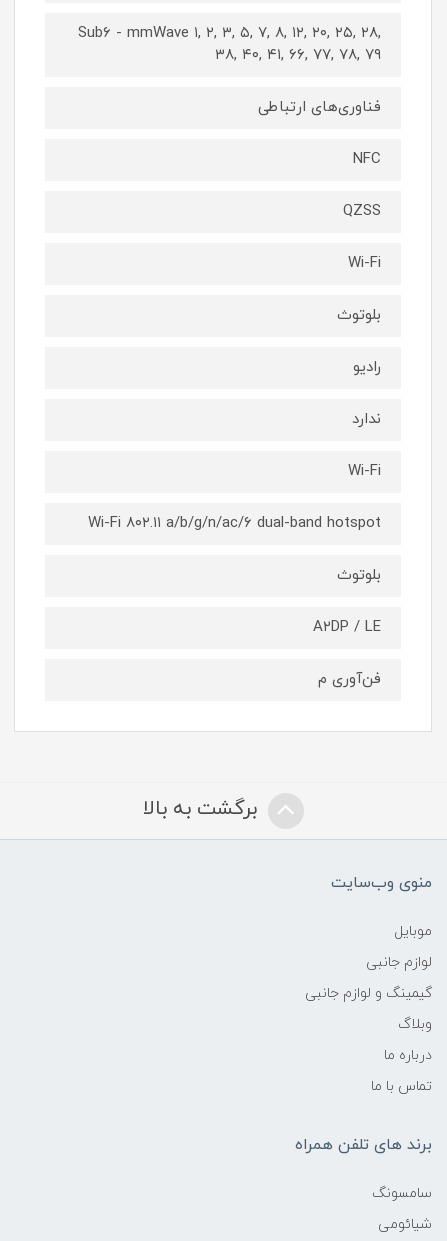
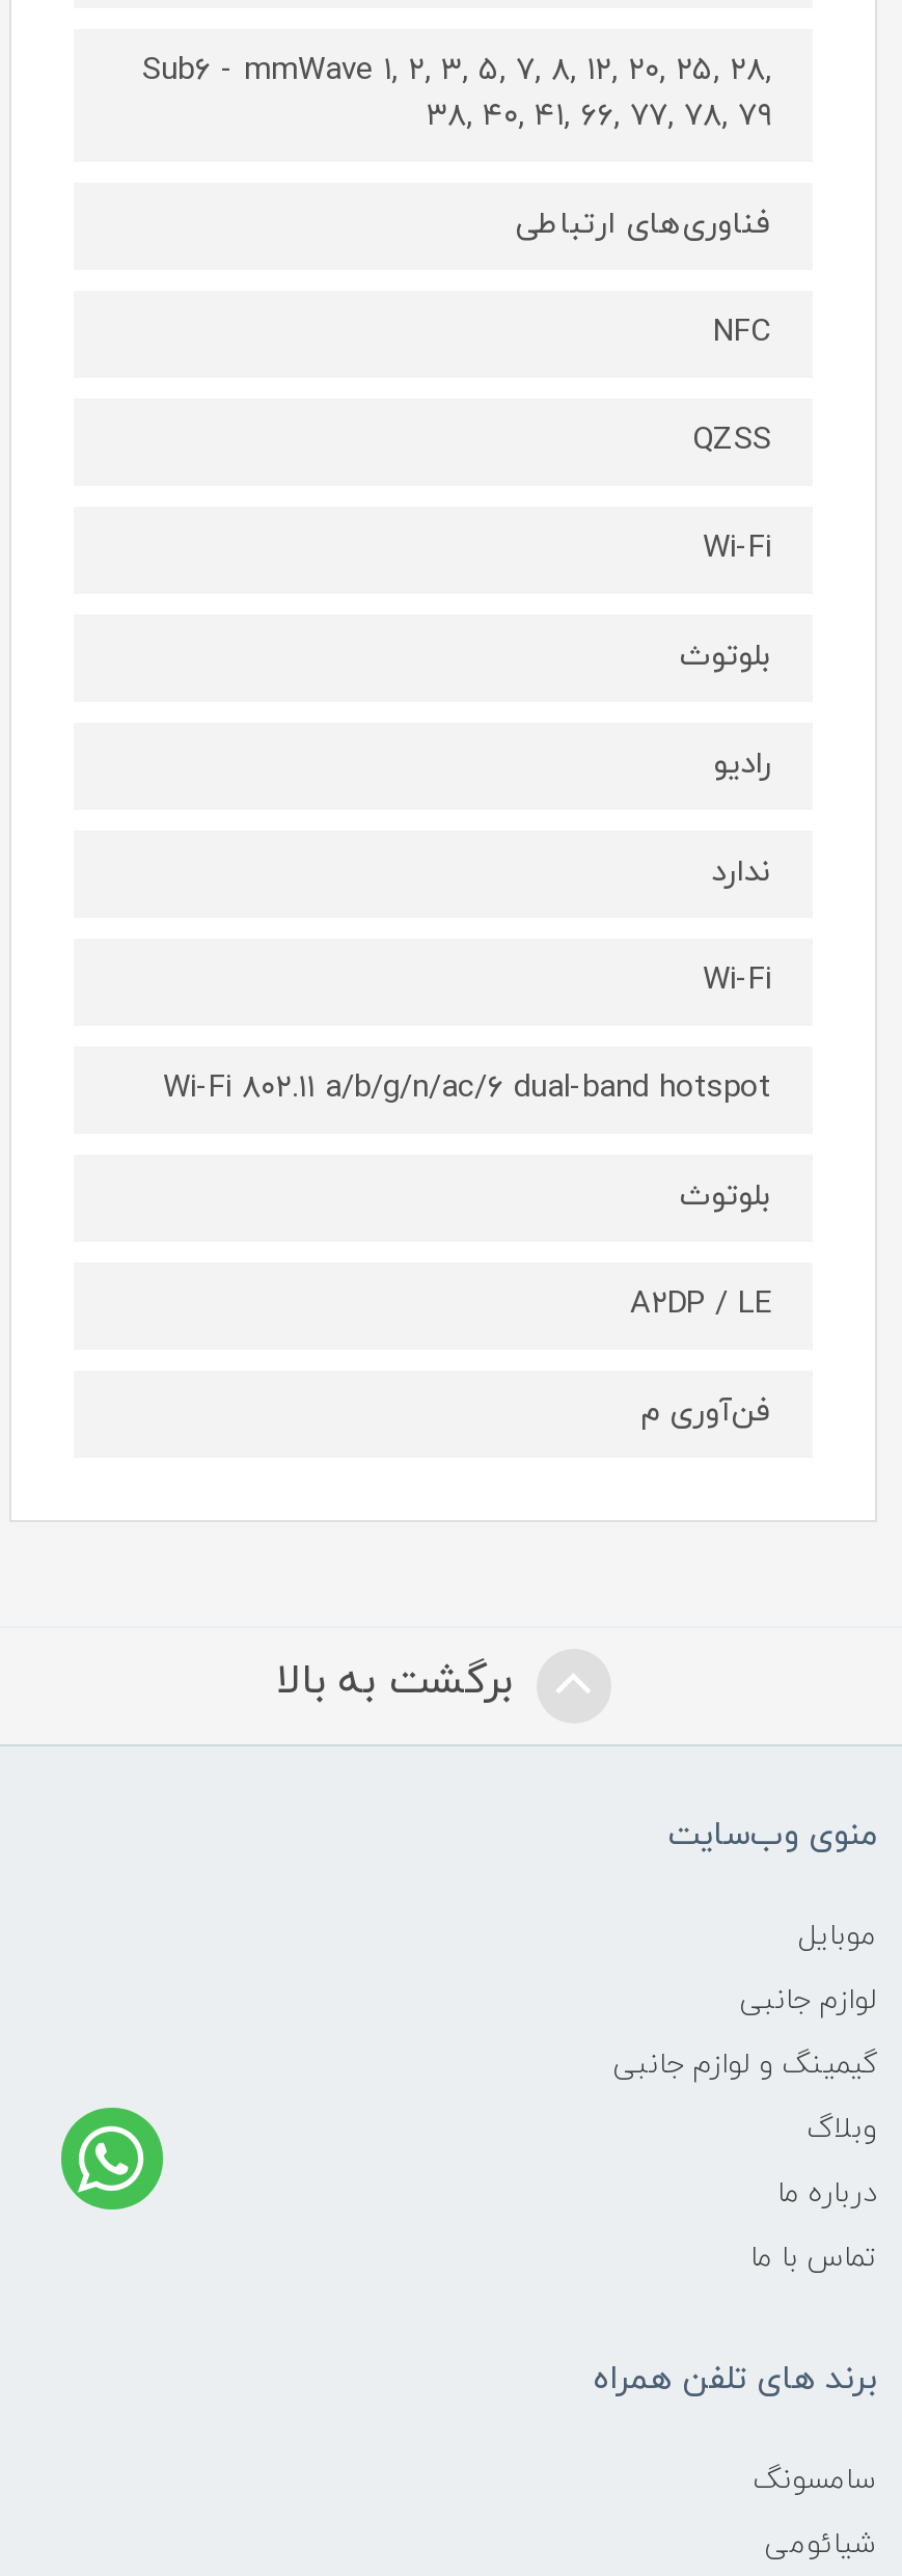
+ [image]
